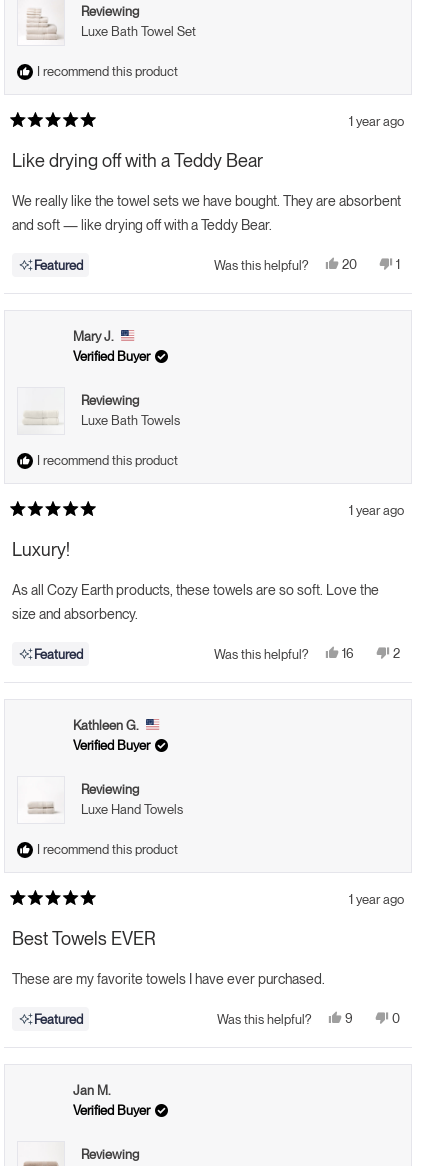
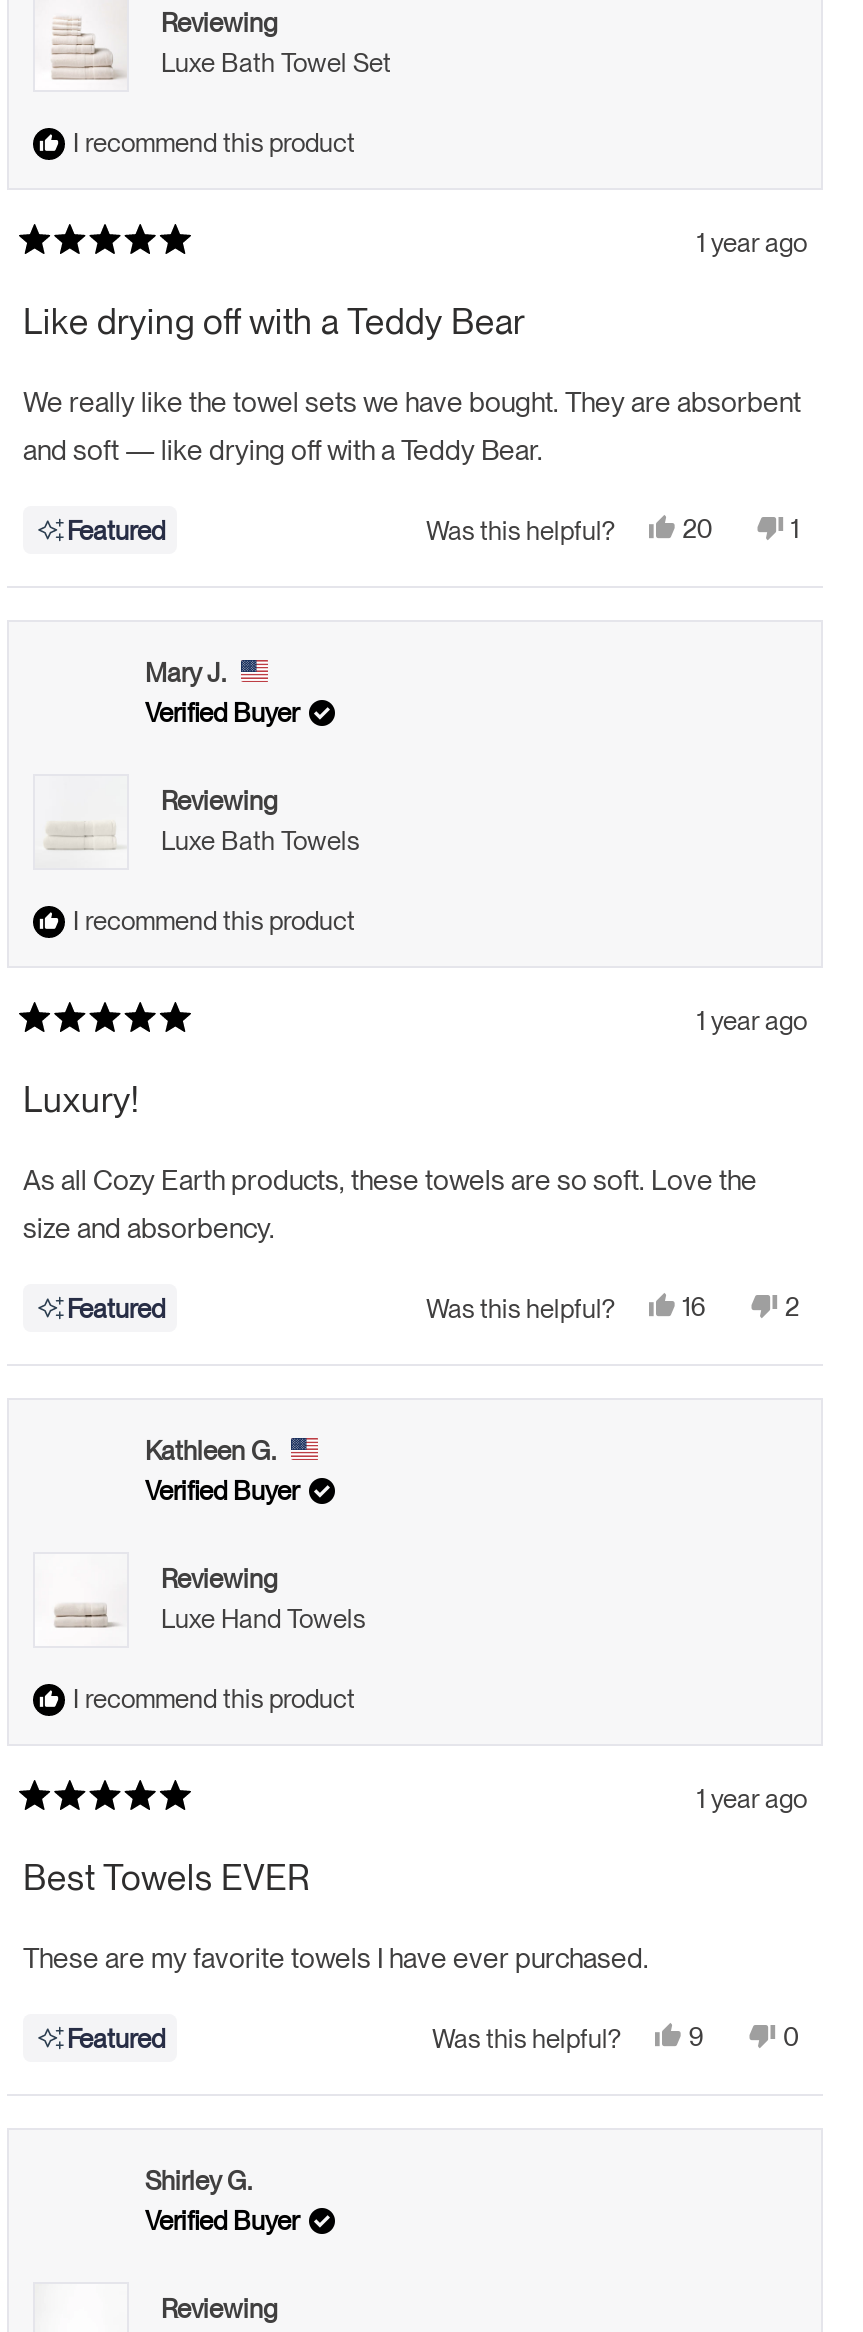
- Jan M.
+ Shirley G.
